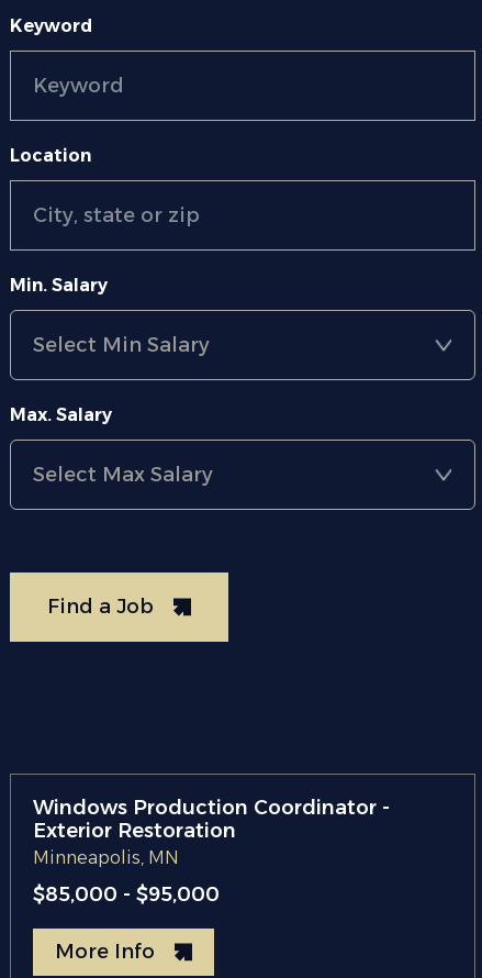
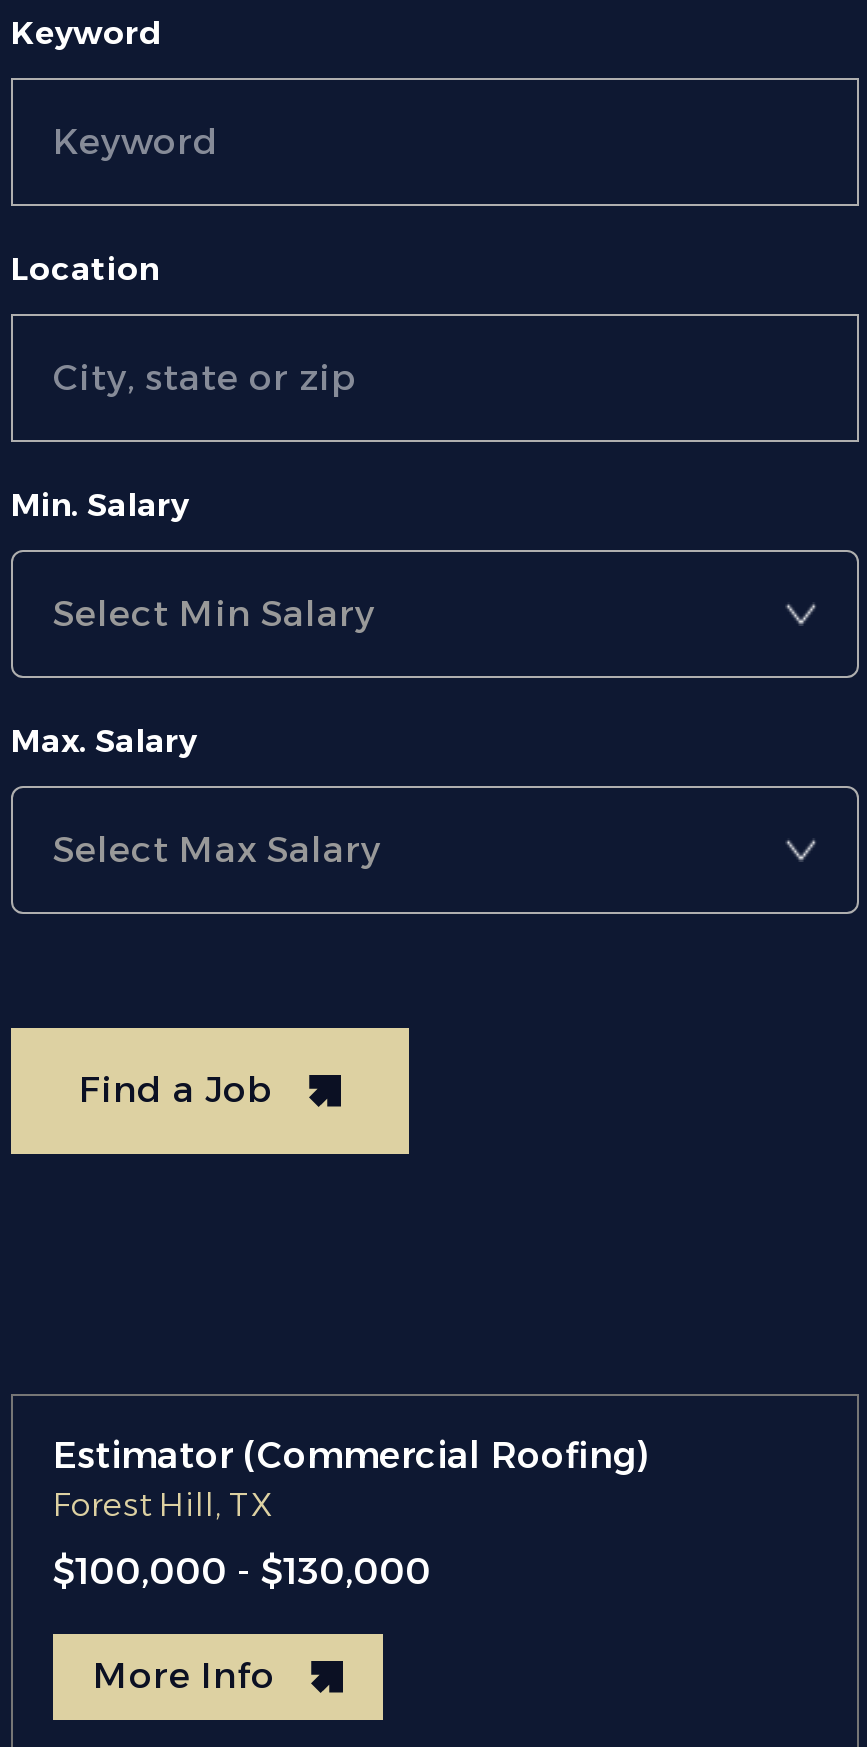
- Windows Production Coordinator -
- Exterior Restoration
- Minneapolis, MN
+ Estimator (Commercial Roofing)
+ Forest Hill, TX

- $85,000 - $95,000
+ $100,000 - $130,000
